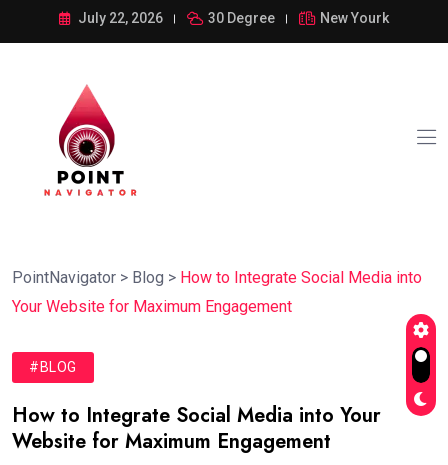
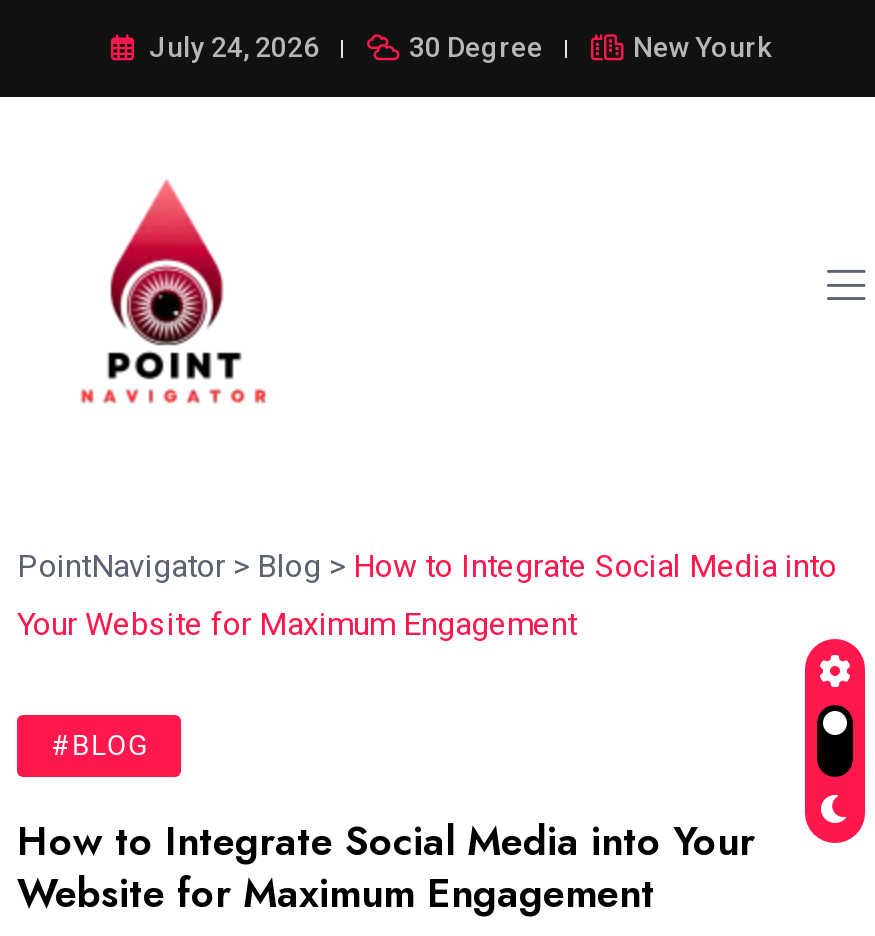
- July 22, 2026
+ July 24, 2026
